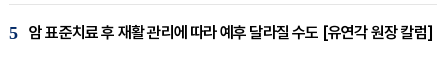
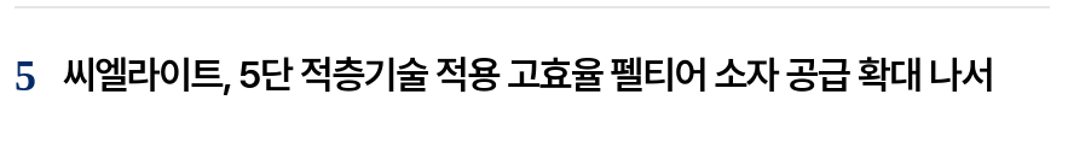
- 암 표준치료 후 재활 관리에 따라 예후 달라질 수도 [유연각 원장 칼럼]
+ 씨엘라이트, 5단 적층기술 적용 고효율 펠티어 소자 공급 확대 나서
